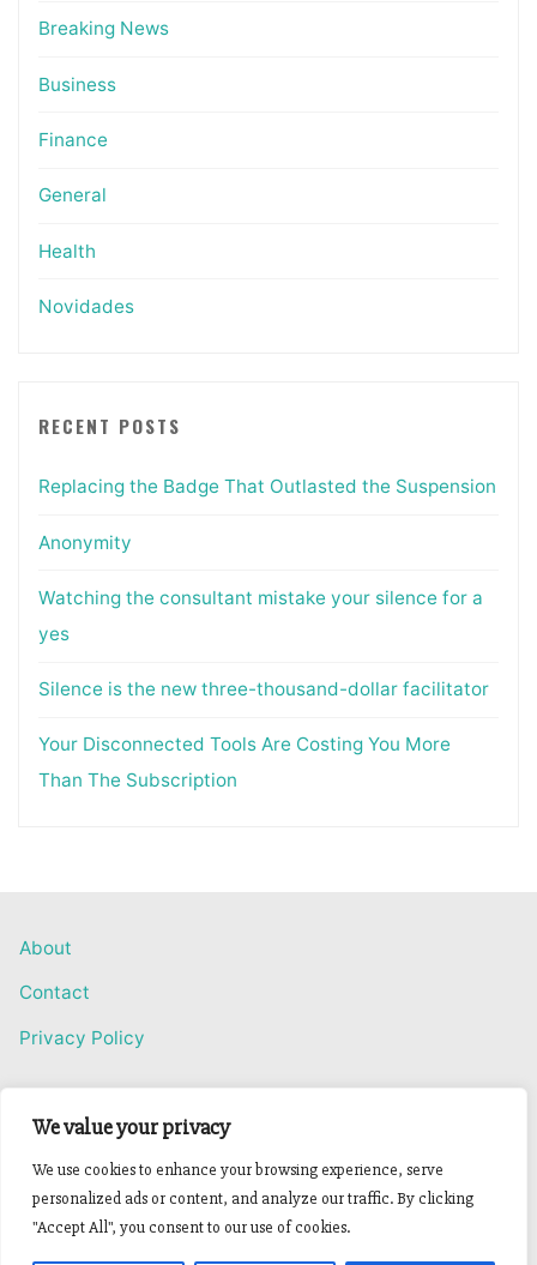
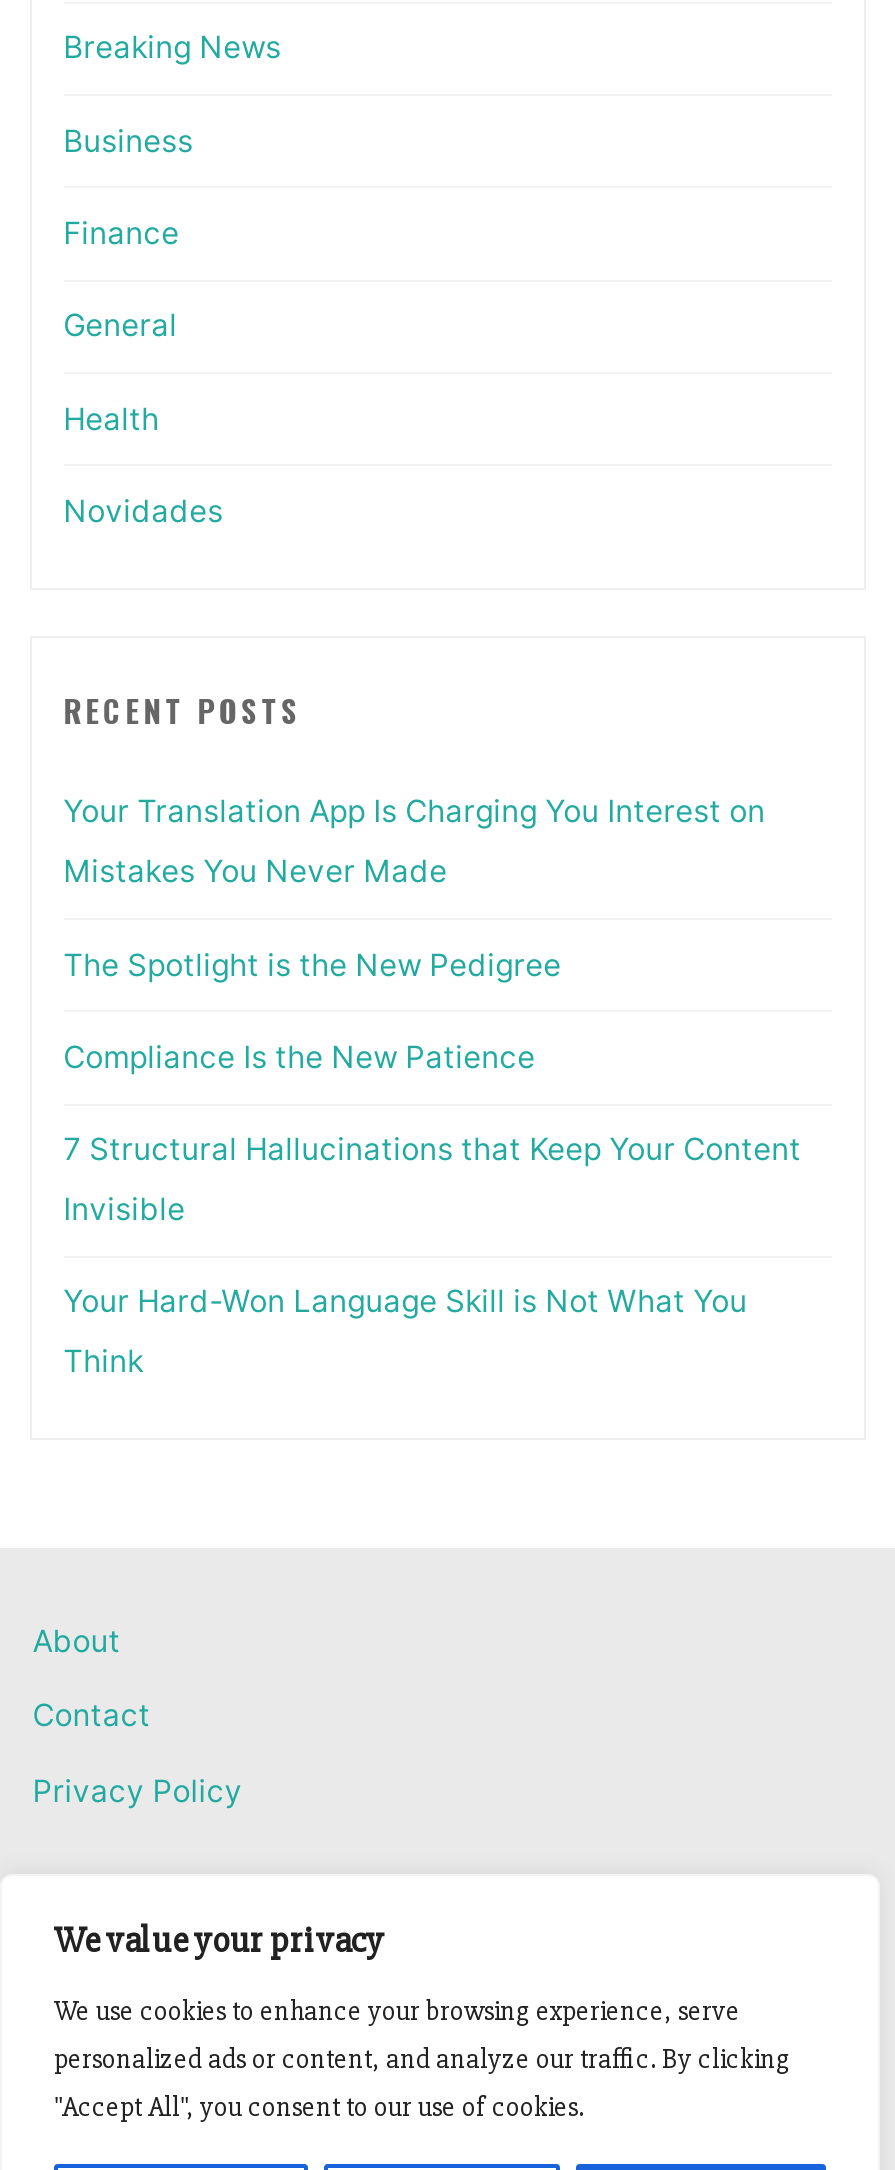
- Replacing the Badge That Outlasted the Suspension
- Anonymity
- Watching the consultant mistake your silence for a
- yes
- Silence is the new three-thousand-dollar facilitator
- Your Disconnected Tools Are Costing You More
- Than The Subscription
+ Your Translation App Is Charging You Interest on
+ Mistakes You Never Made
+ The Spotlight is the New Pedigree
+ Compliance Is the New Patience
+ 7 Structural Hallucinations that Keep Your Content
+ Invisible
+ Your Hard-Won Language Skill is Not What You
+ Think
